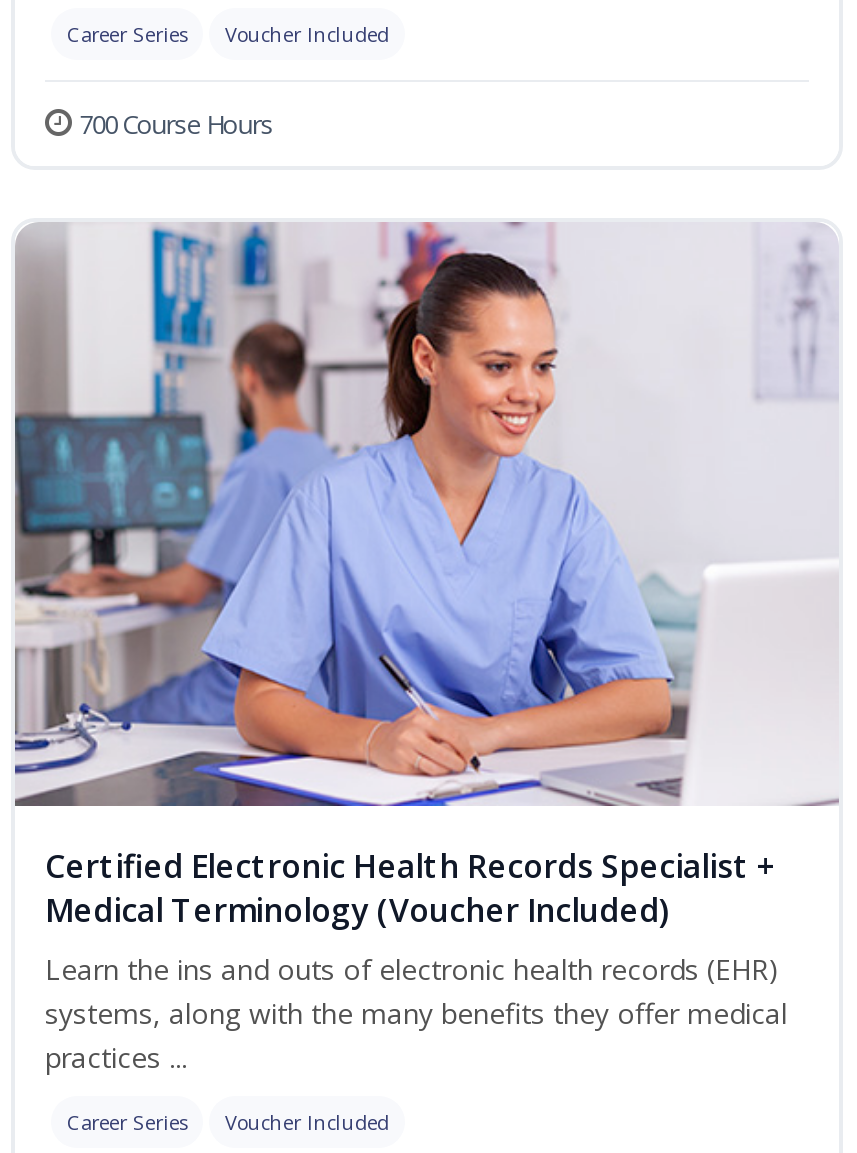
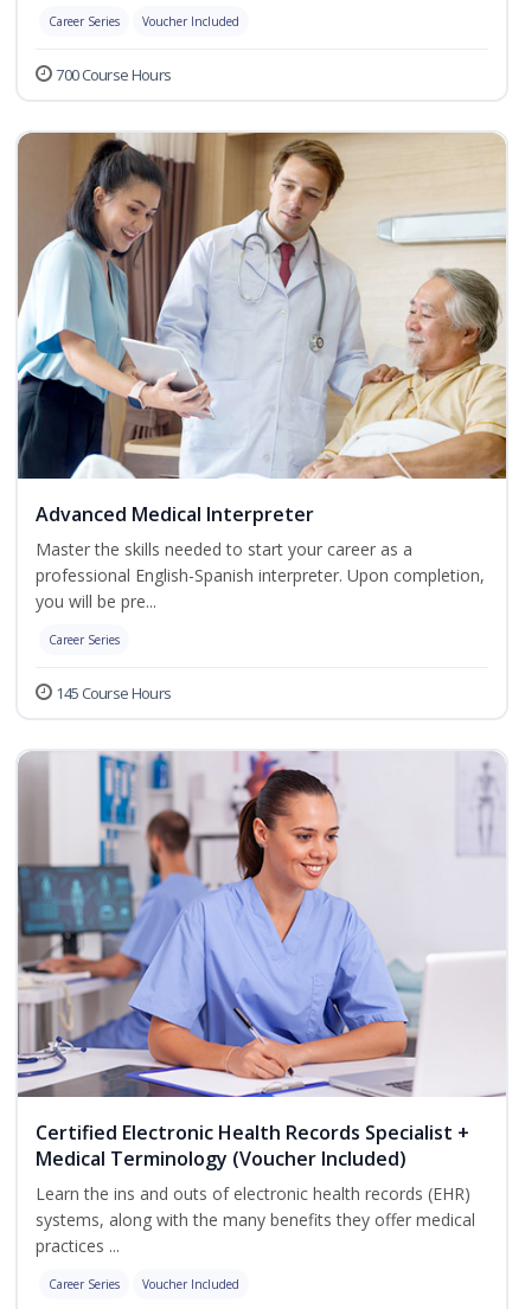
+ [image]
+ Advanced Medical Interpreter
+ Master the skills needed to start your career as a
+ professional English-Spanish interpreter. Upon completion,
+ you will be pre...
+ Career Series
+ 145 Course Hours
